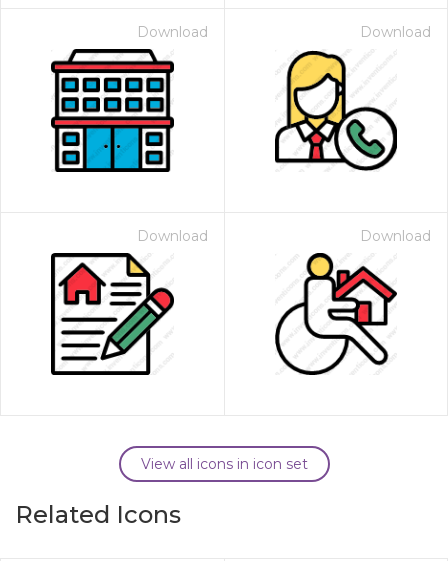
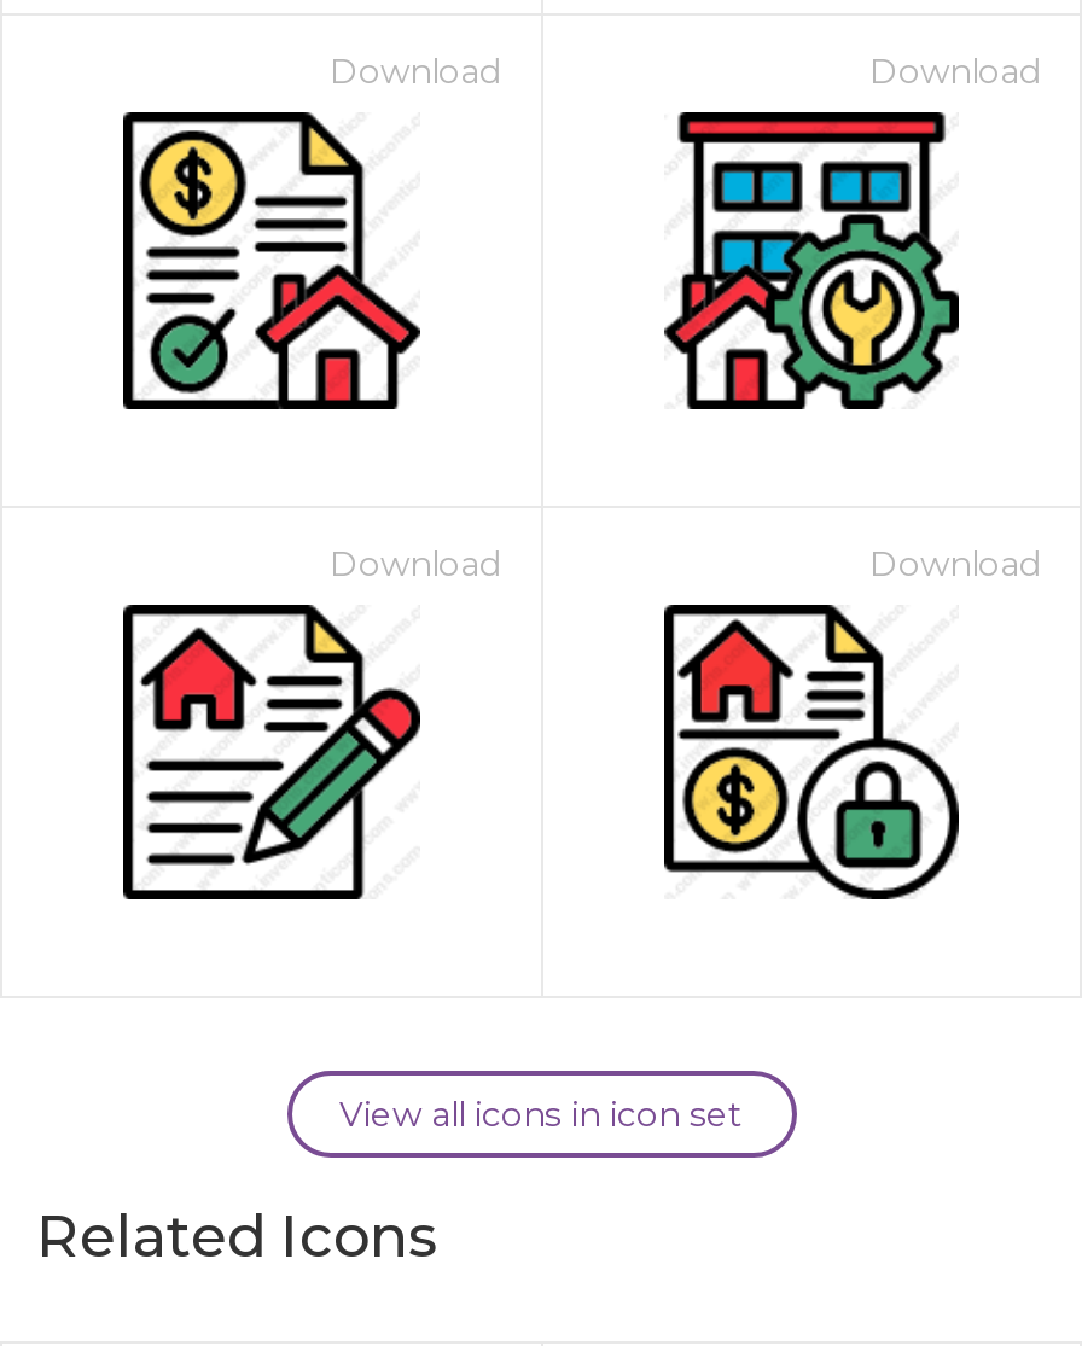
- [image]
+ [image]

- [image]
+ [image]

- [image]
+ [image]
